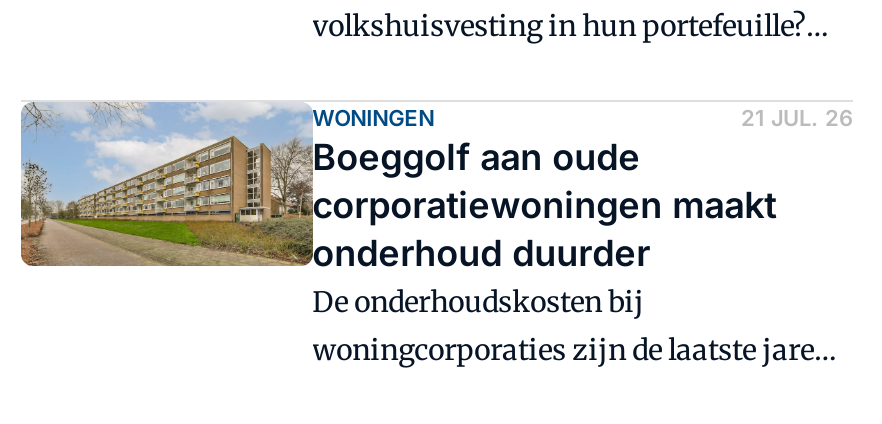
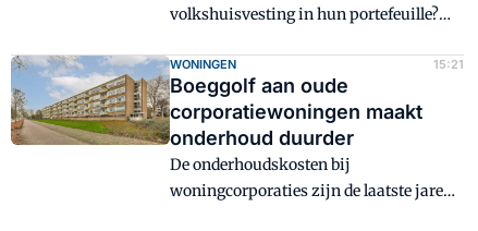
- 21 JUL. 26
+ 15:21
